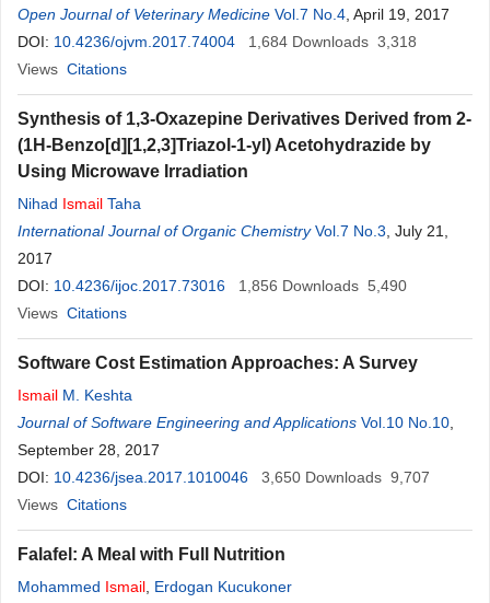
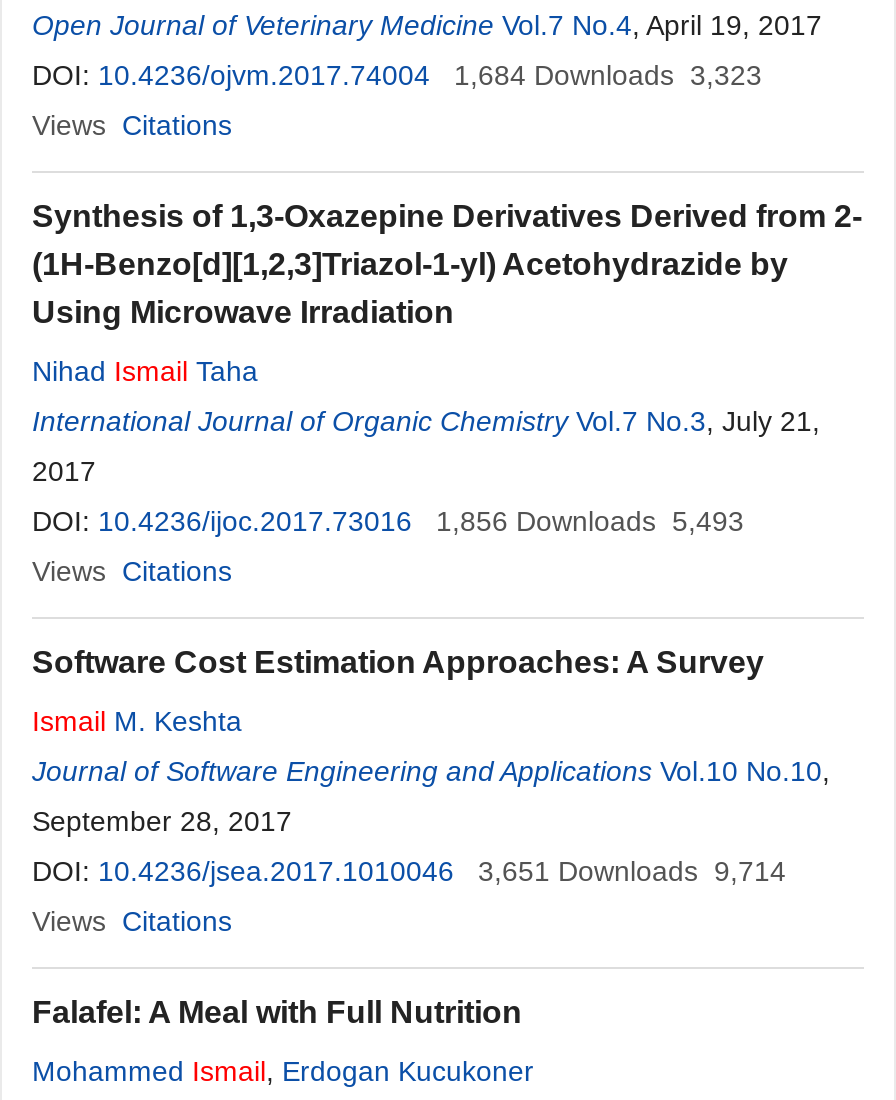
- DOI: 10.4236/ojvm.2017.74004 1,684 Downloads 3,318
+ DOI: 10.4236/ojvm.2017.74004 1,684 Downloads 3,323

- DOI: 10.4236/ijoc.2017.73016 1,856 Downloads 5,490
+ DOI: 10.4236/ijoc.2017.73016 1,856 Downloads 5,493

- DOI: 10.4236/jsea.2017.1010046 3,650 Downloads 9,707
+ DOI: 10.4236/jsea.2017.1010046 3,651 Downloads 9,714
